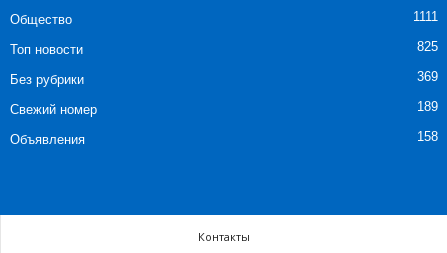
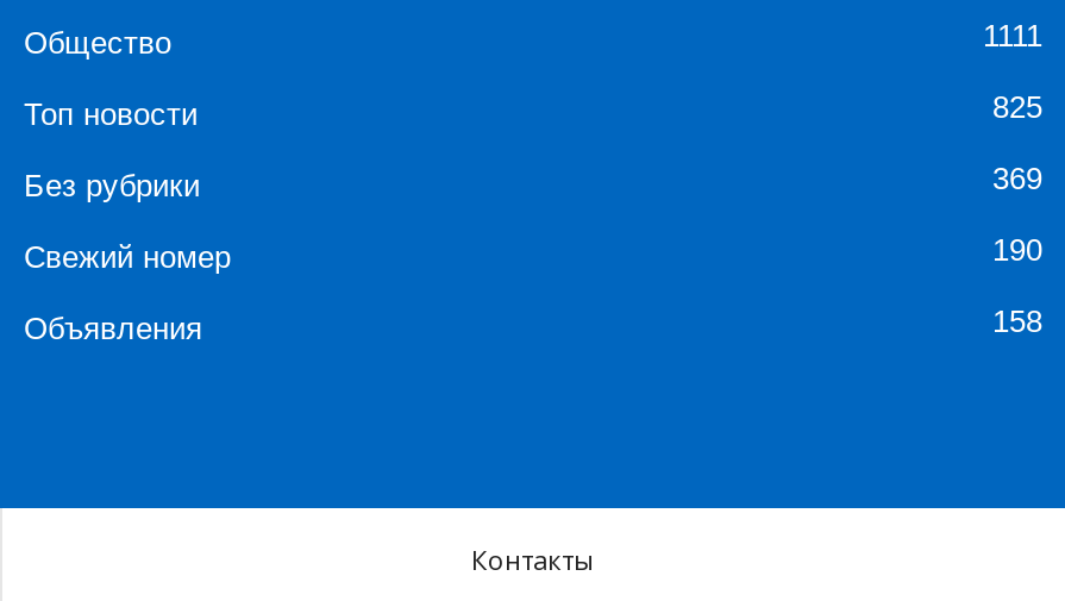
- 189
+ 190
